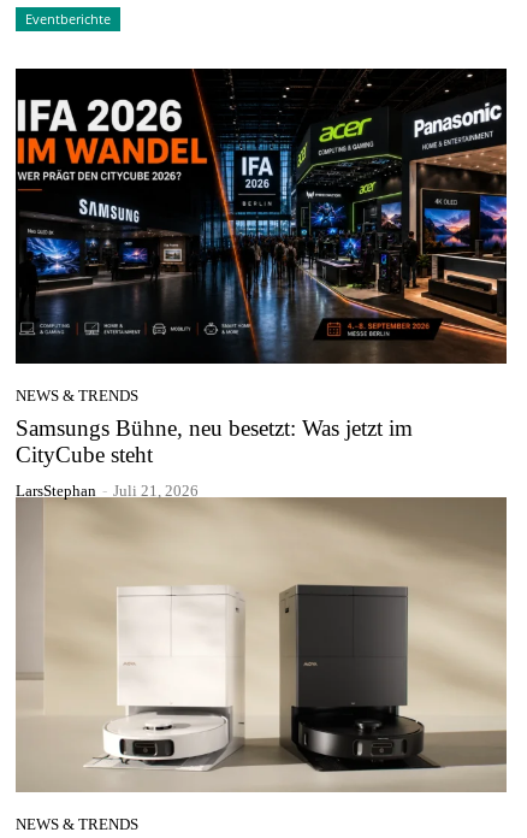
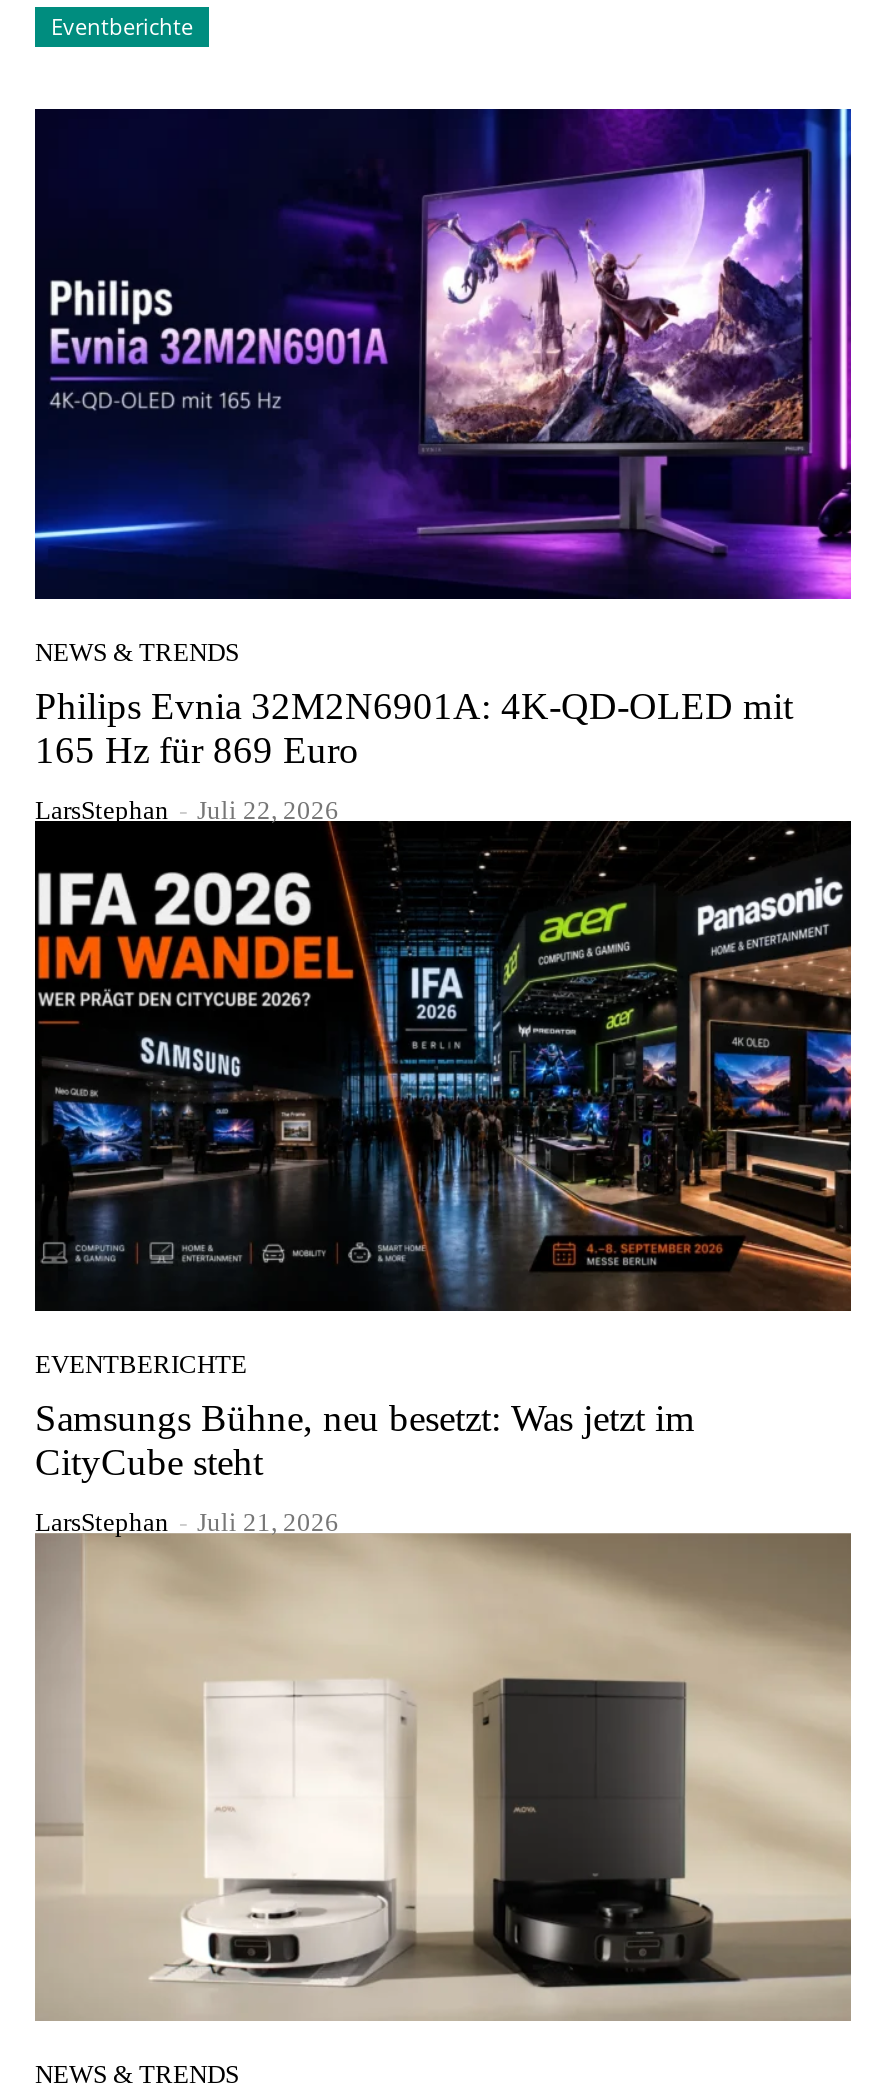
- [image]
+ [image]

+ Philips Evnia 32M2N6901A: 4K-QD-OLED mit
+ 165 Hz für 869 Euro
+ LarsStephan - Juli 22, 2026

+ EVENTBERICHTE
